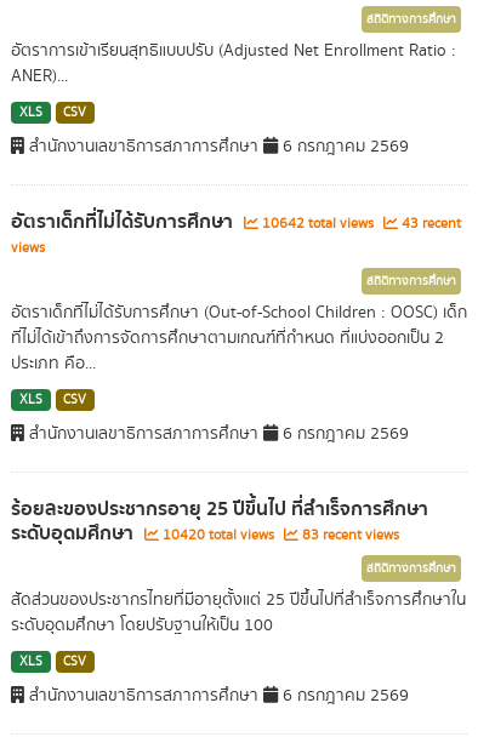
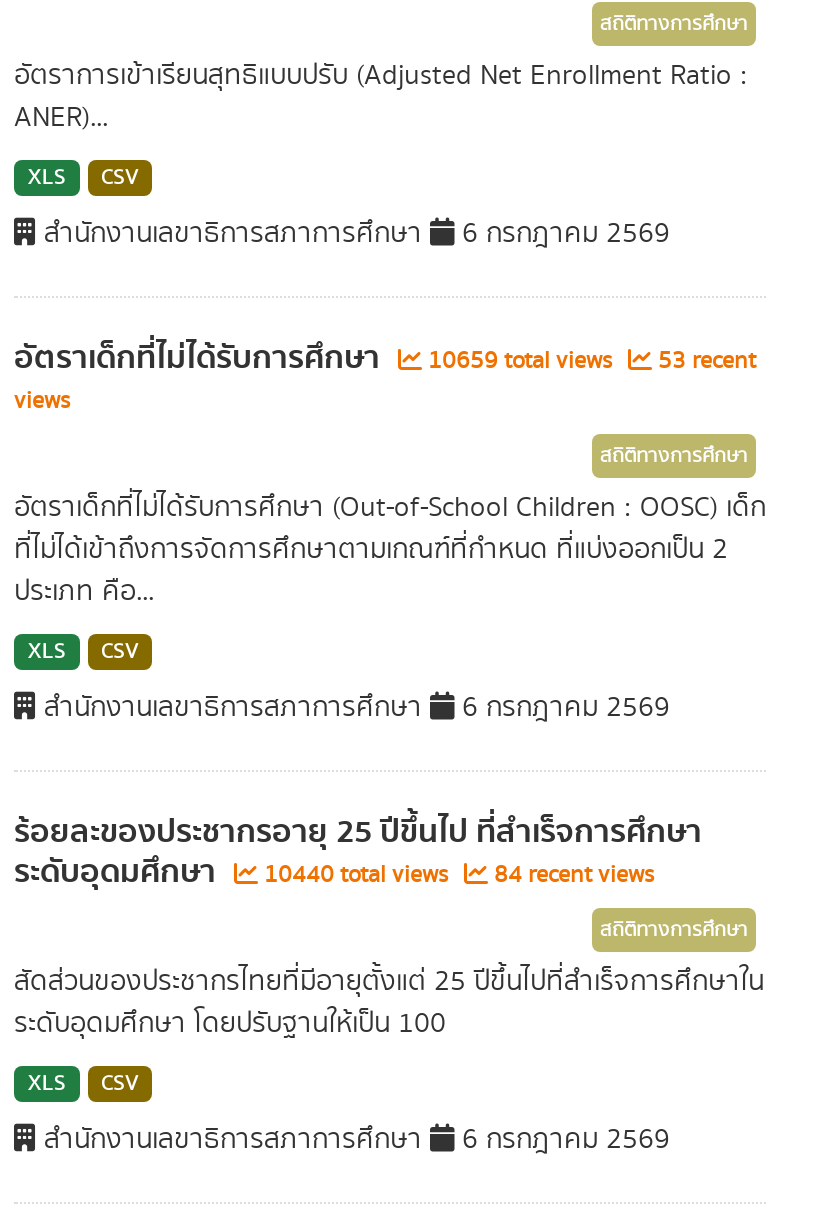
- 10642 total views
+ 10659 total views

- 43 recent
+ 53 recent

- 10420 total views
+ 10440 total views

- 83 recent views
+ 84 recent views
